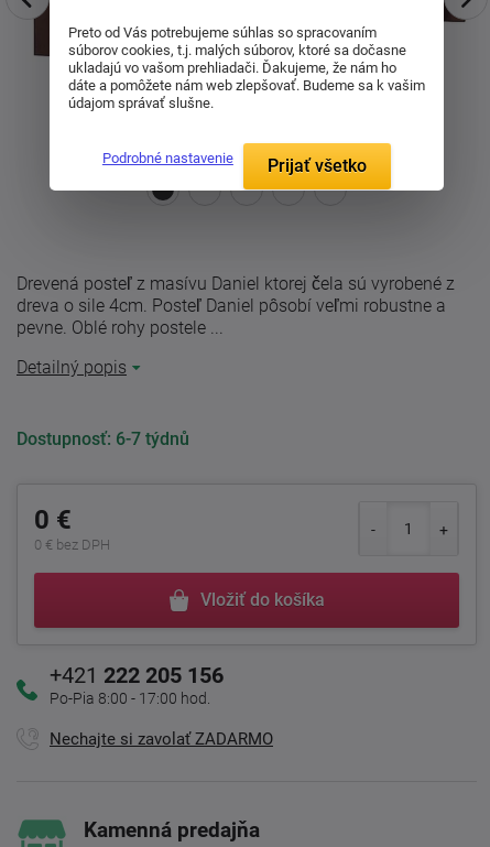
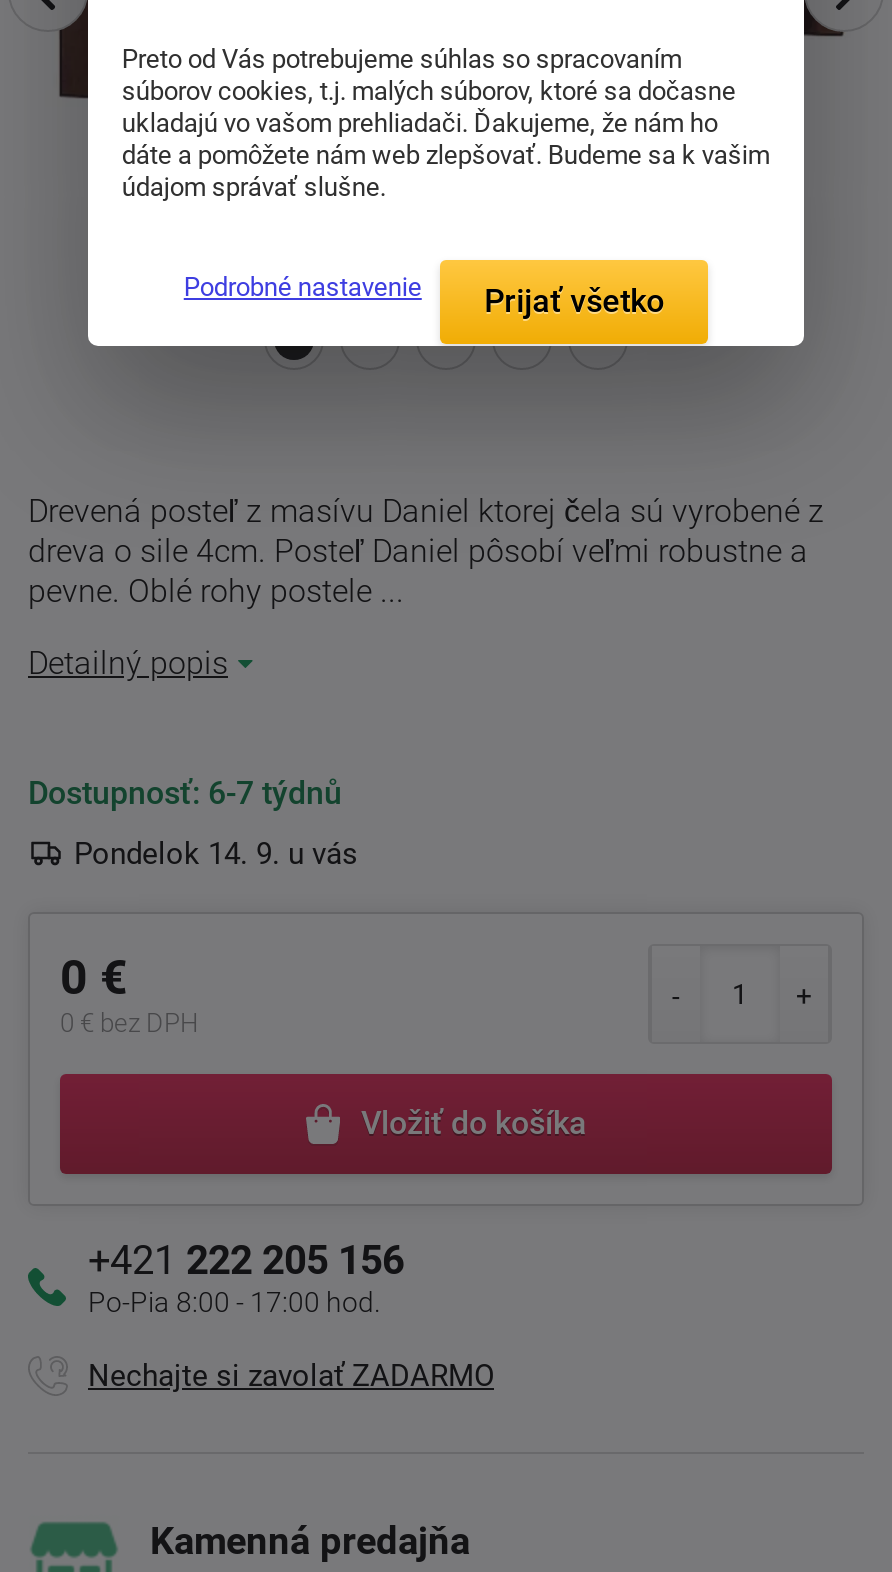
+ Pondelok 14. 9. u vás
